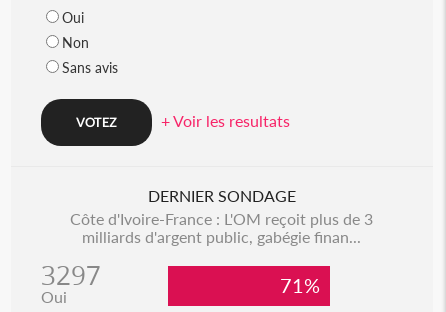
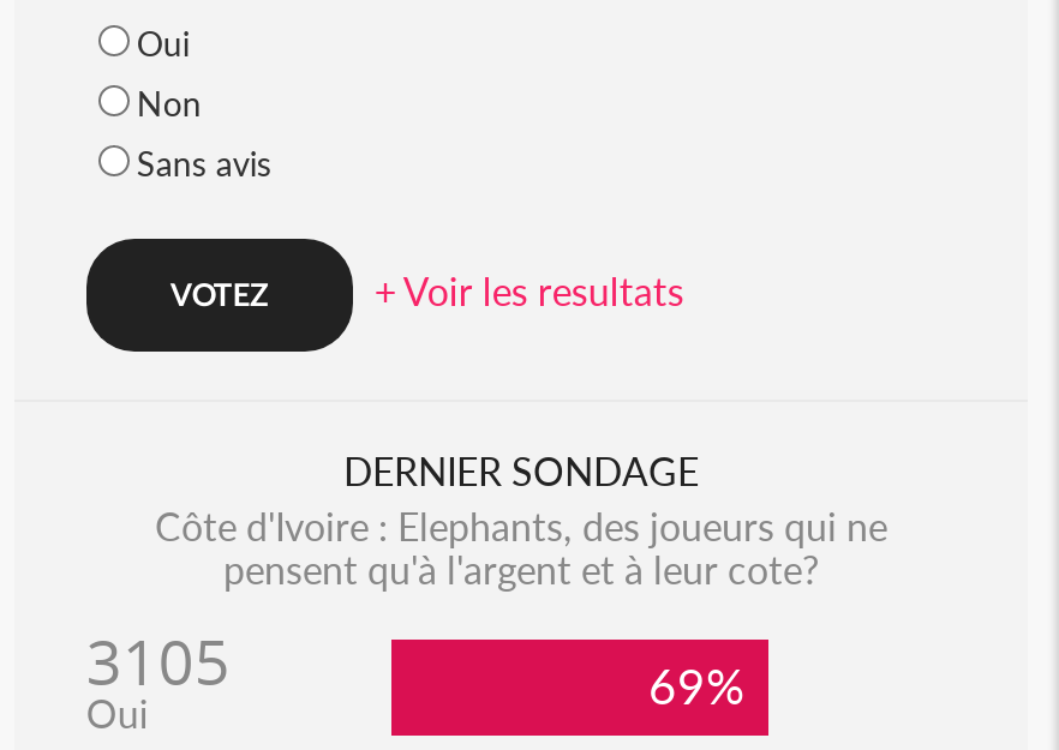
- Côte d'Ivoire-France : L'OM reçoit plus de 3
- milliards d'argent public, gabégie finan...
- 3297
+ Côte d'Ivoire : Elephants, des joueurs qui ne
+ pensent qu'à l'argent et à leur cote?
+ 3105

- 71%
+ 69%
